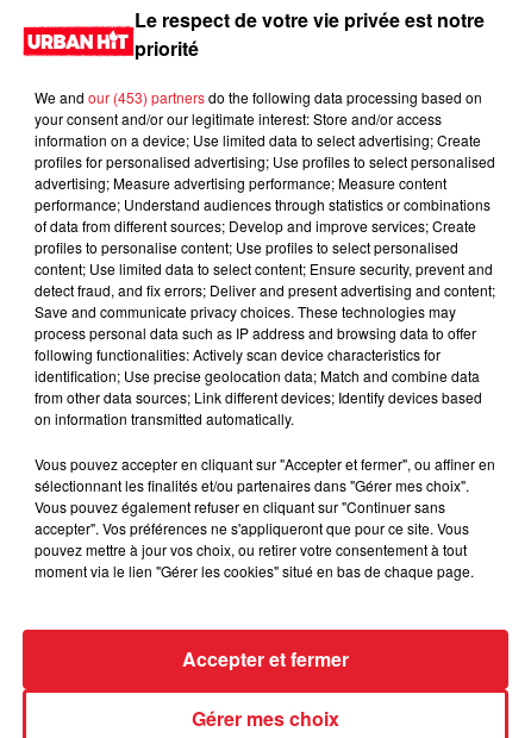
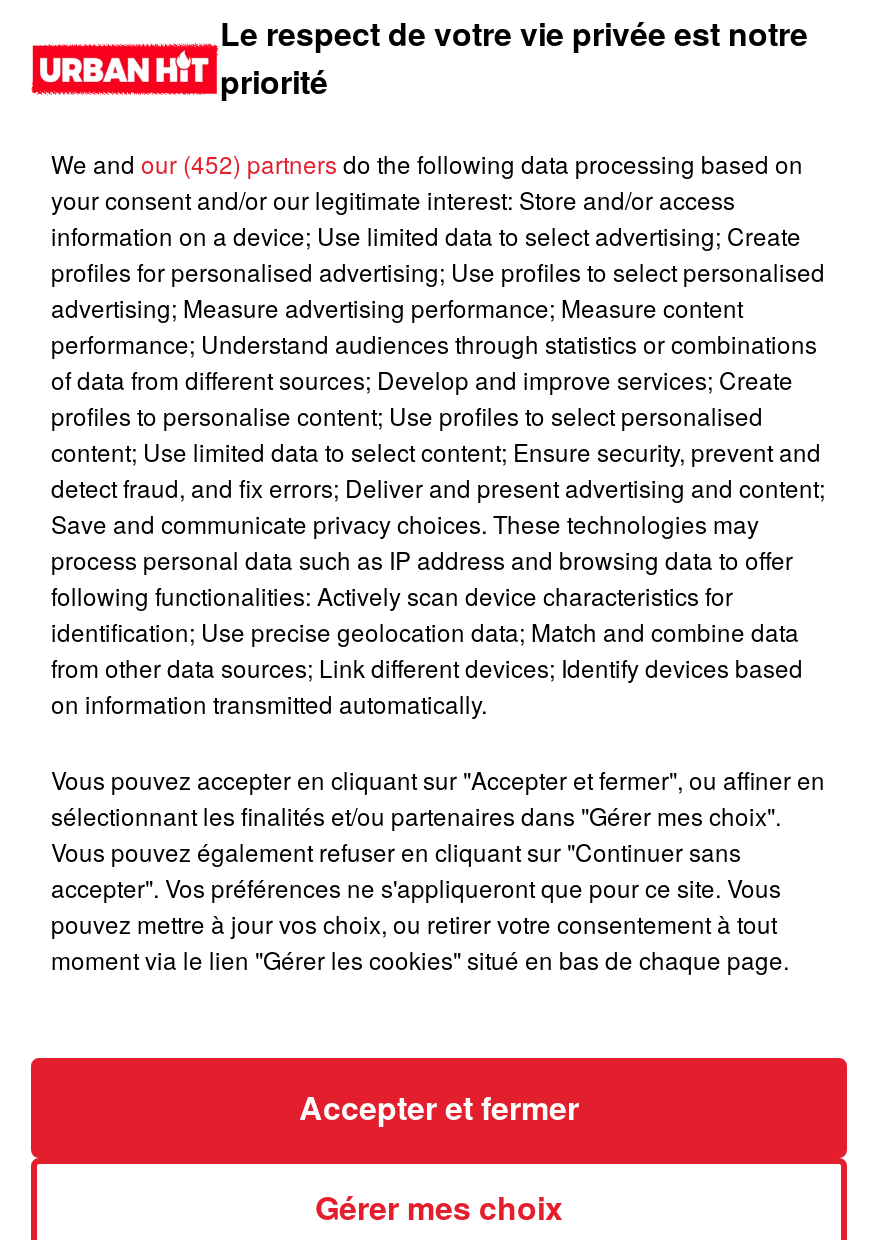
- We and our (453) partners do the following data processing based on
+ We and our (452) partners do the following data processing based on
